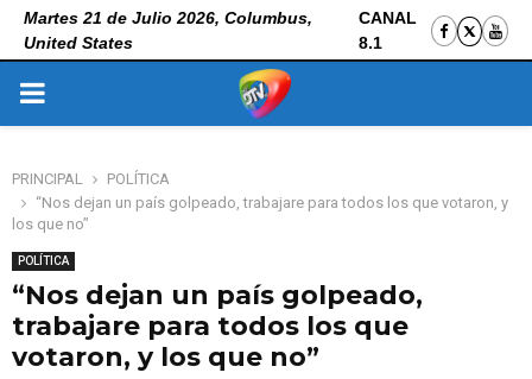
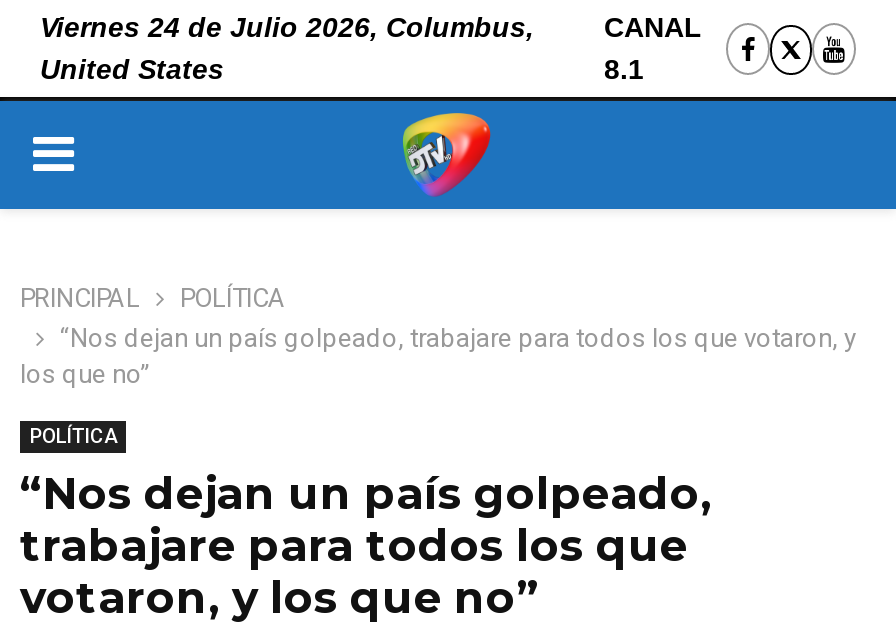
- Martes 21 de Julio 2026, Columbus,
+ Viernes 24 de Julio 2026, Columbus,
